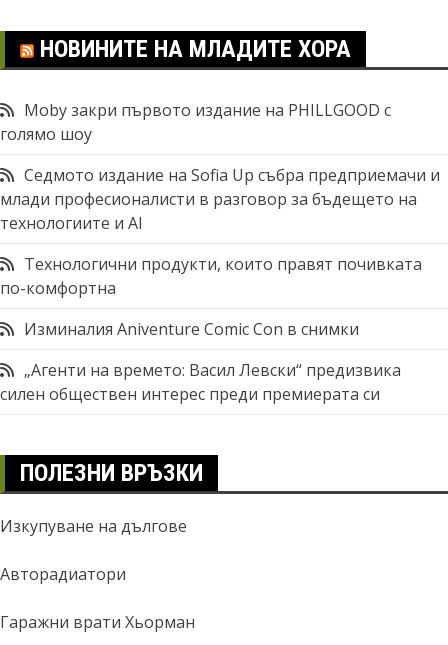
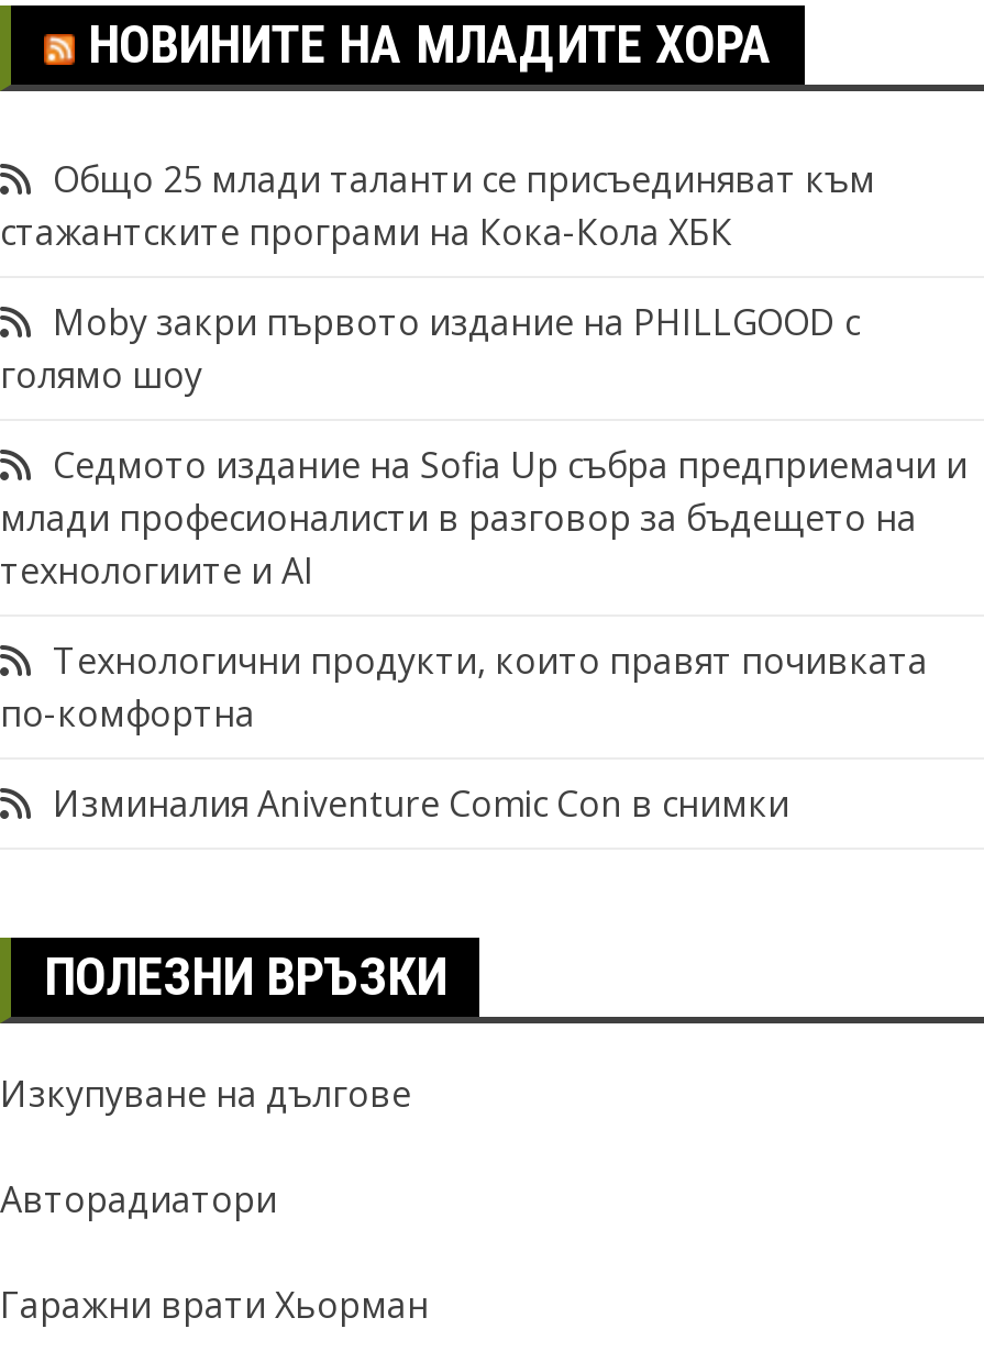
+ Общо 25 млади таланти се присъединяват към
+ стажантските програми на Кока-Кола ХБК

moved down: Moby закри първото издание на PHILLGOOD с | голямо шоу | Седмото издание на Sofia Up събра предприемачи и | млади професионалисти в разговор за бъдещето на | технологиите и AI | Технологични продукти, които правят почивката | по-комфортна | Изминалия Aniventure Comic Con в снимки

- „Агенти на времето: Васил Левски“ предизвика
- силен обществен интерес преди премиерата си
